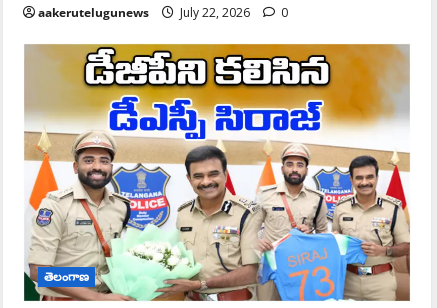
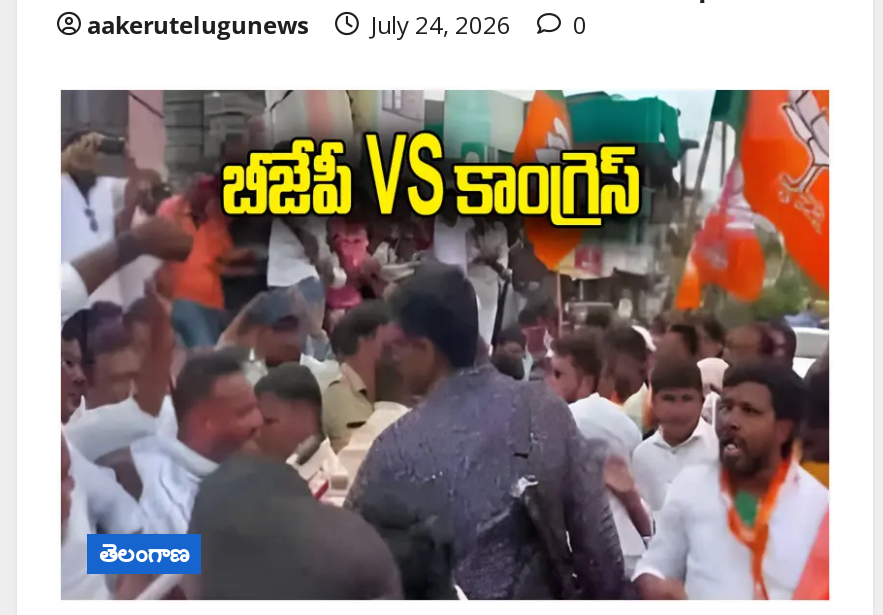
- aakerutelugunews July 22, 2026 0
+ aakerutelugunews July 24, 2026 0

- [image]
+ [image]
